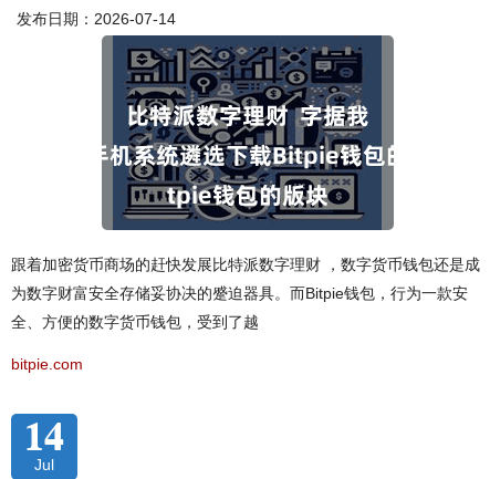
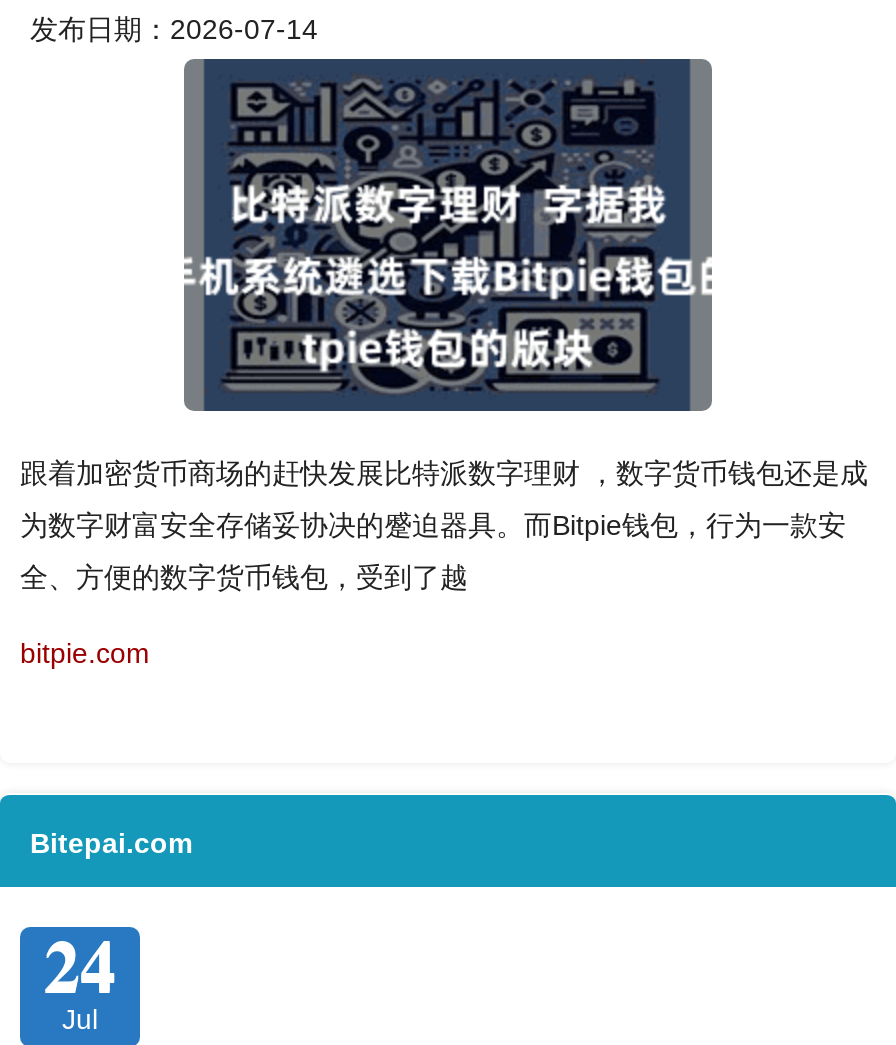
- 14
+ Bitepai.com
+ 24
